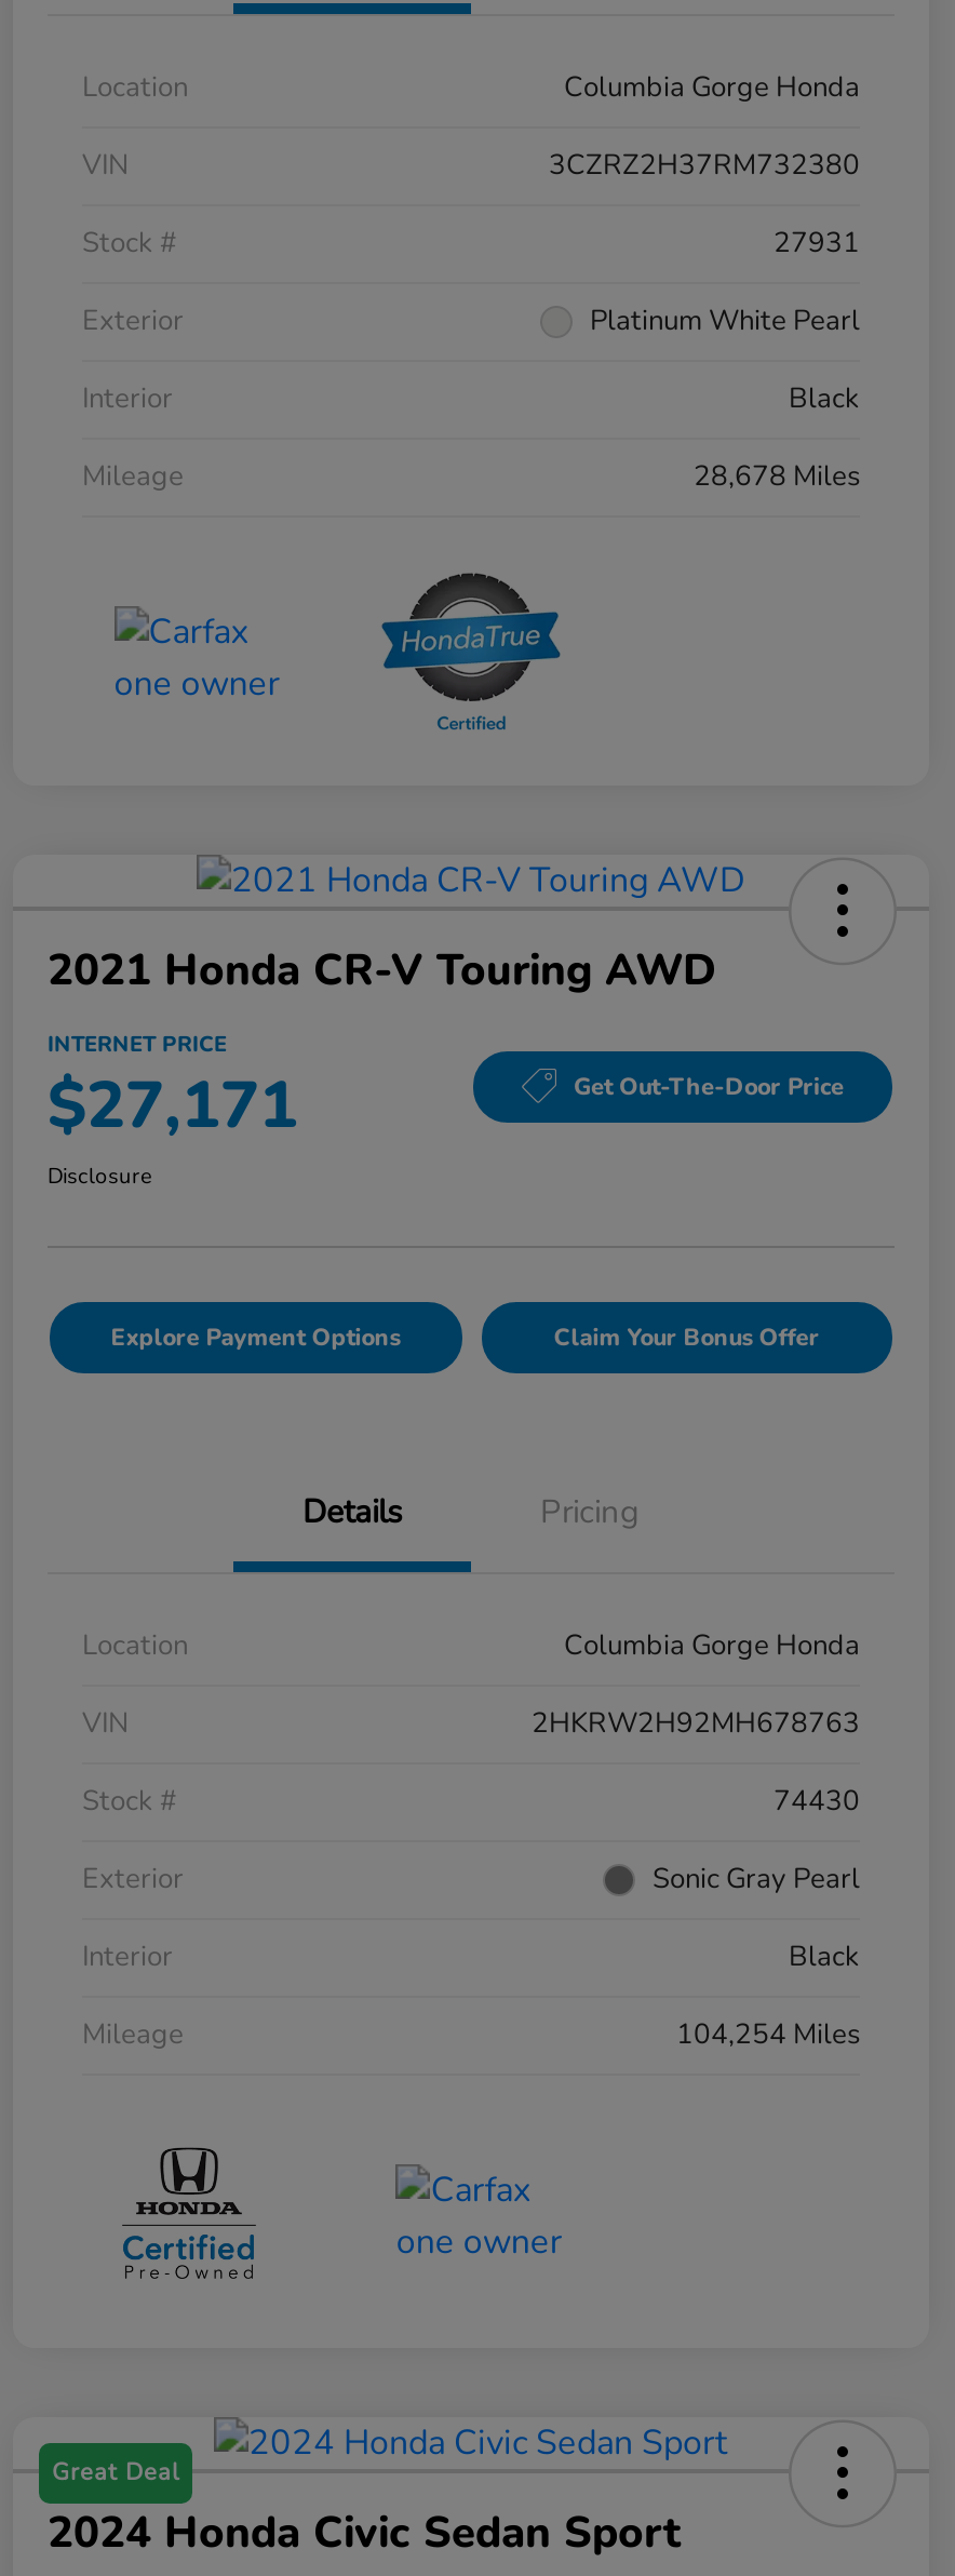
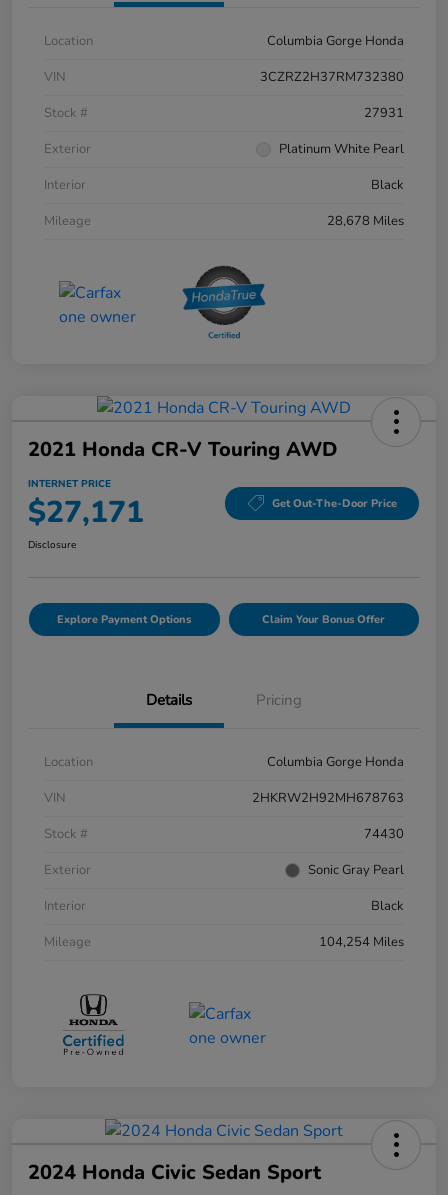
- Great Deal
